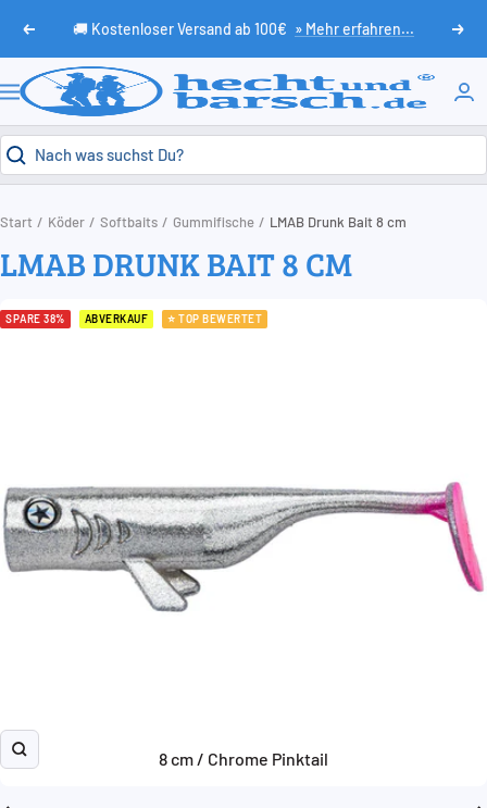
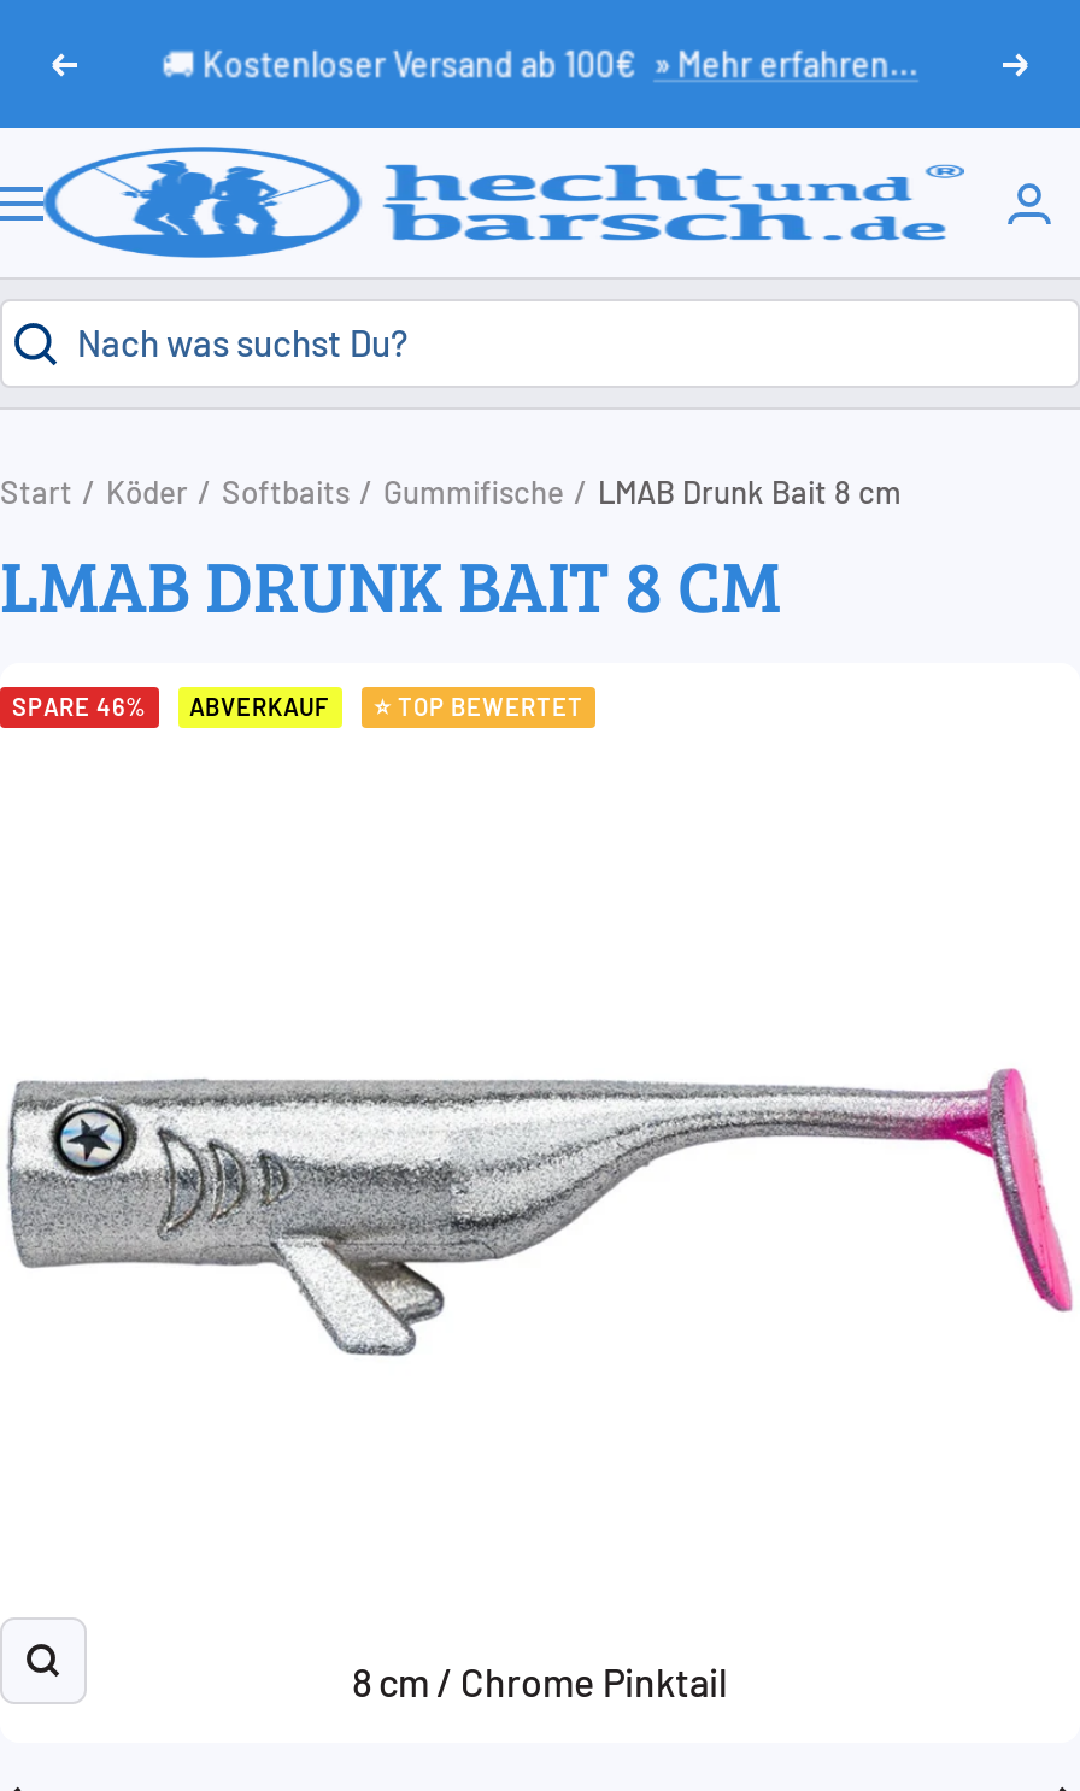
- SPARE 38%
+ SPARE 46%
